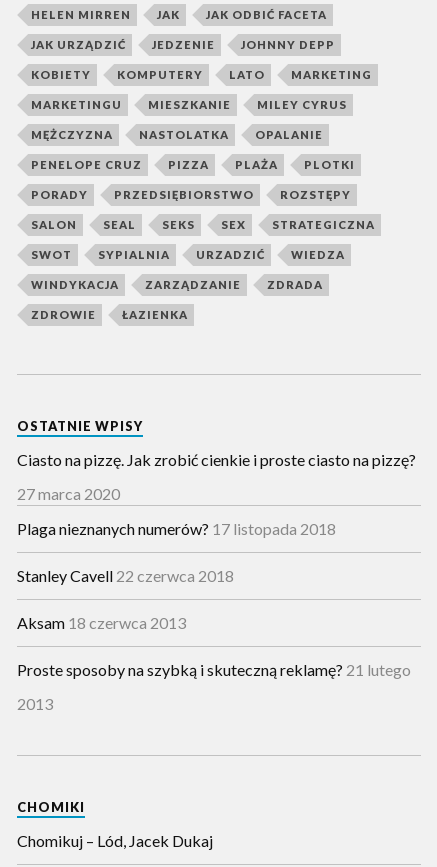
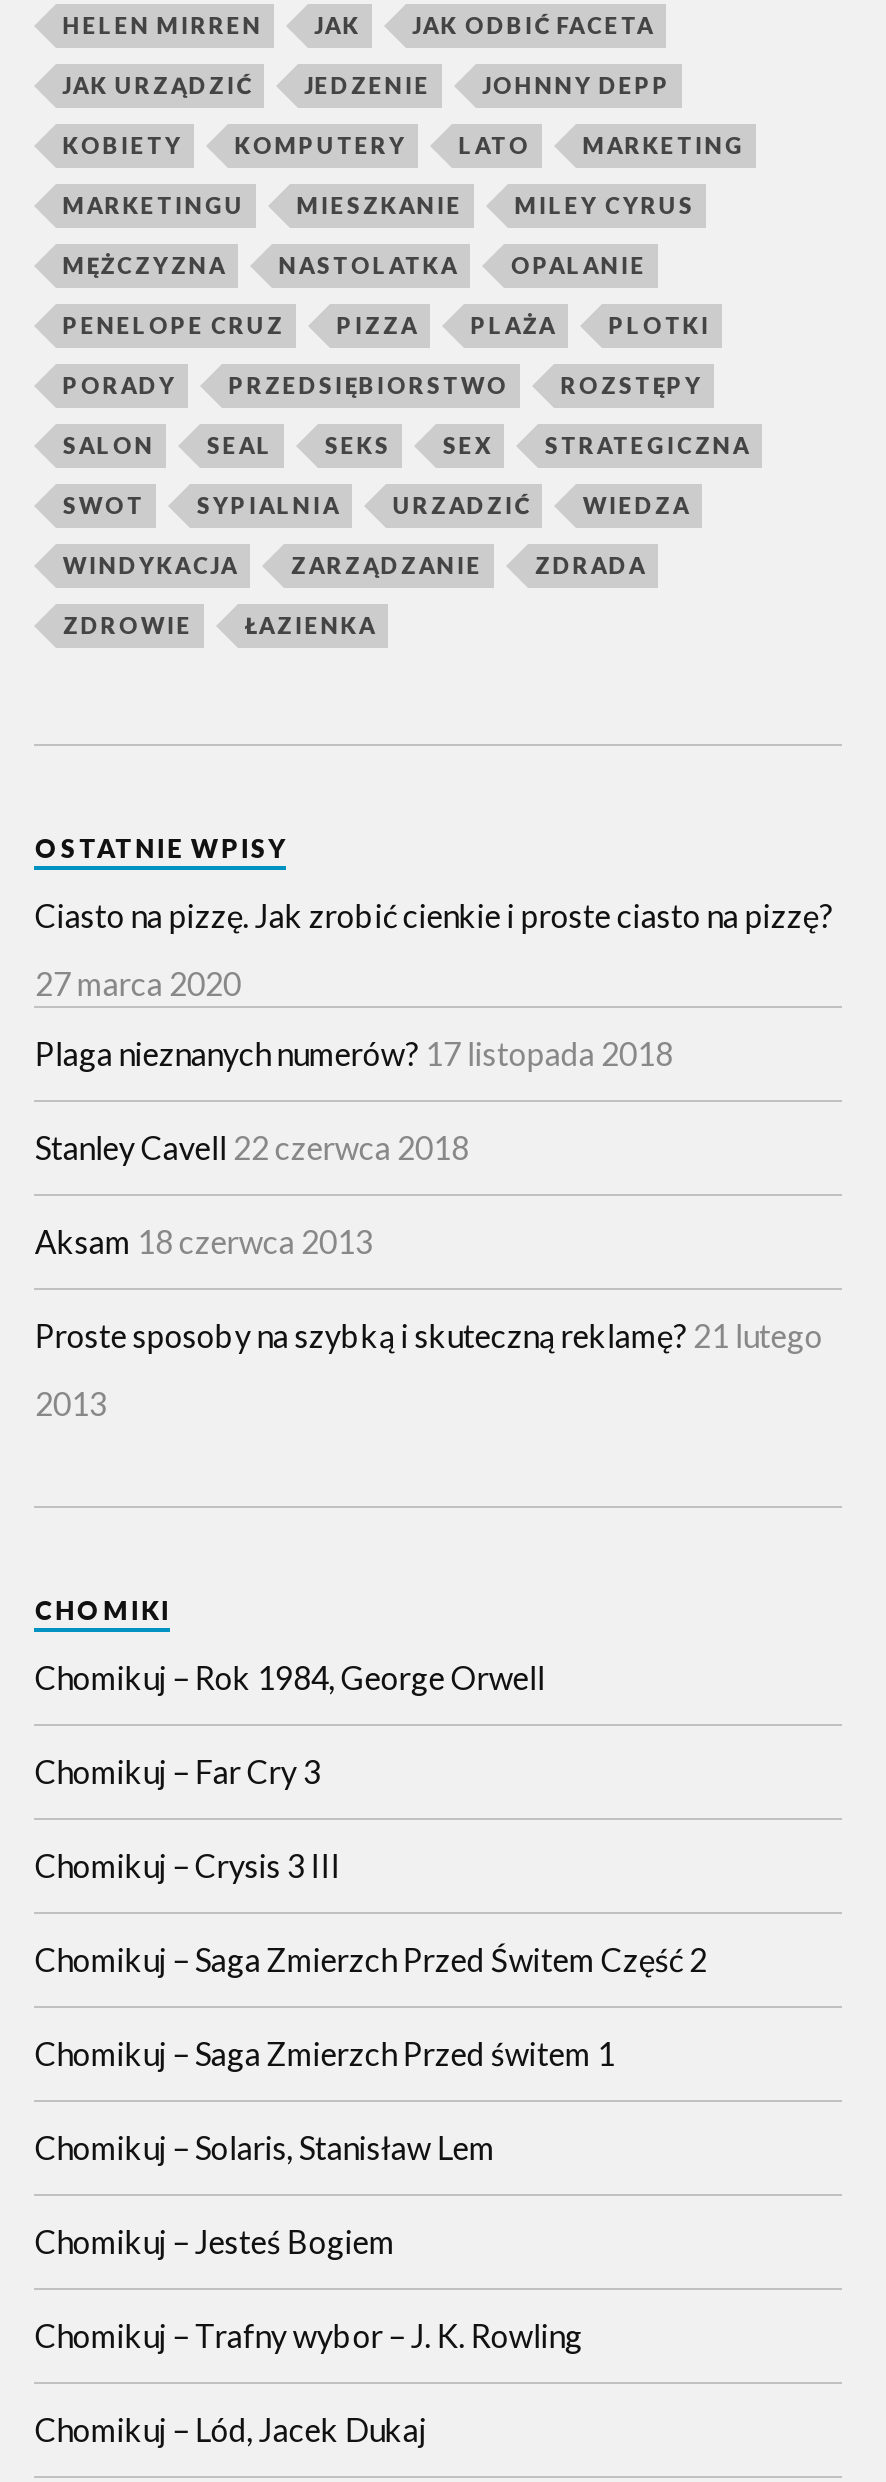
+ Chomikuj – Rok 1984, George Orwell
+ Chomikuj – Far Cry 3
+ Chomikuj – Crysis 3 III
+ Chomikuj – Saga Zmierzch Przed Świtem Część 2
+ Chomikuj – Saga Zmierzch Przed świtem 1
+ Chomikuj – Solaris, Stanisław Lem
+ Chomikuj – Jesteś Bogiem
+ Chomikuj – Trafny wybor – J. K. Rowling
